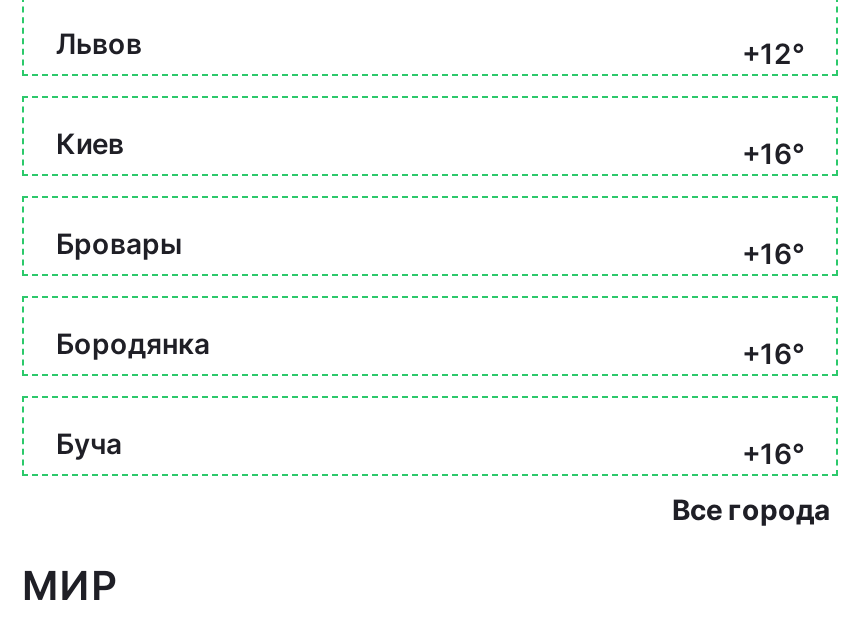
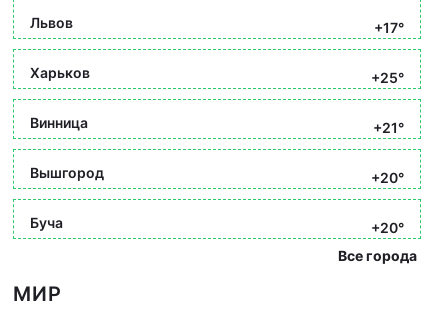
- +12°
+ +17°

- Киев
- +16°
+ Харьков
+ +25°

- Бровары
- +16°
+ Винница
+ +21°

- Бородянка
- +16°
+ Вышгород
+ +20°

- +16°
+ +20°
